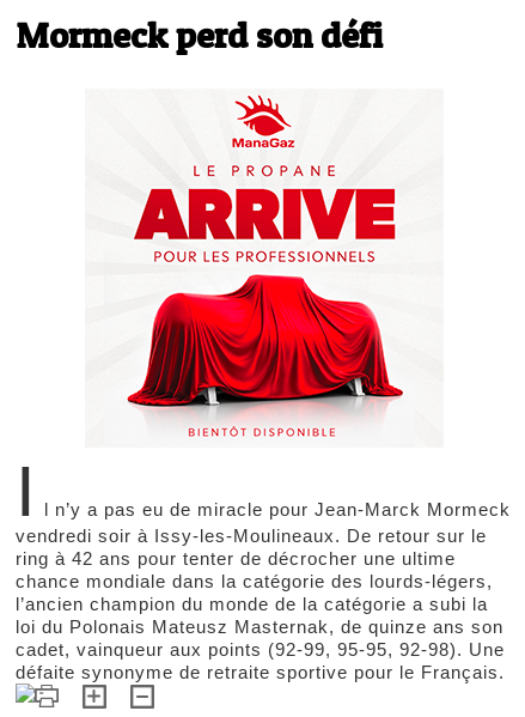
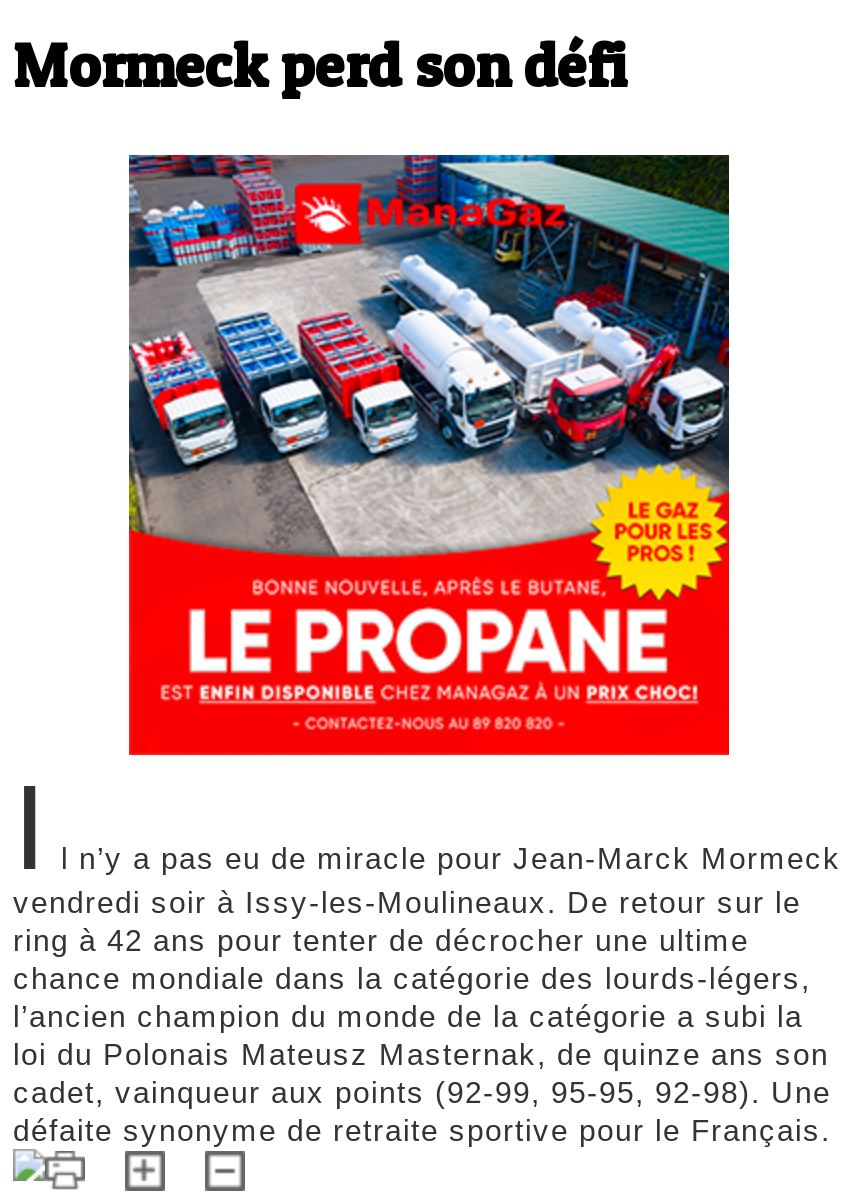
- [image]
+ [image]
